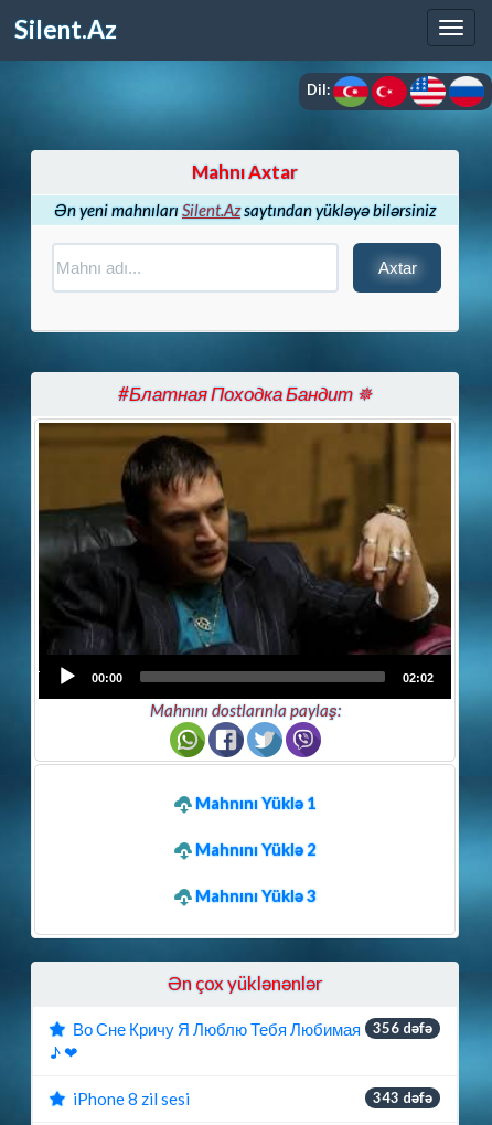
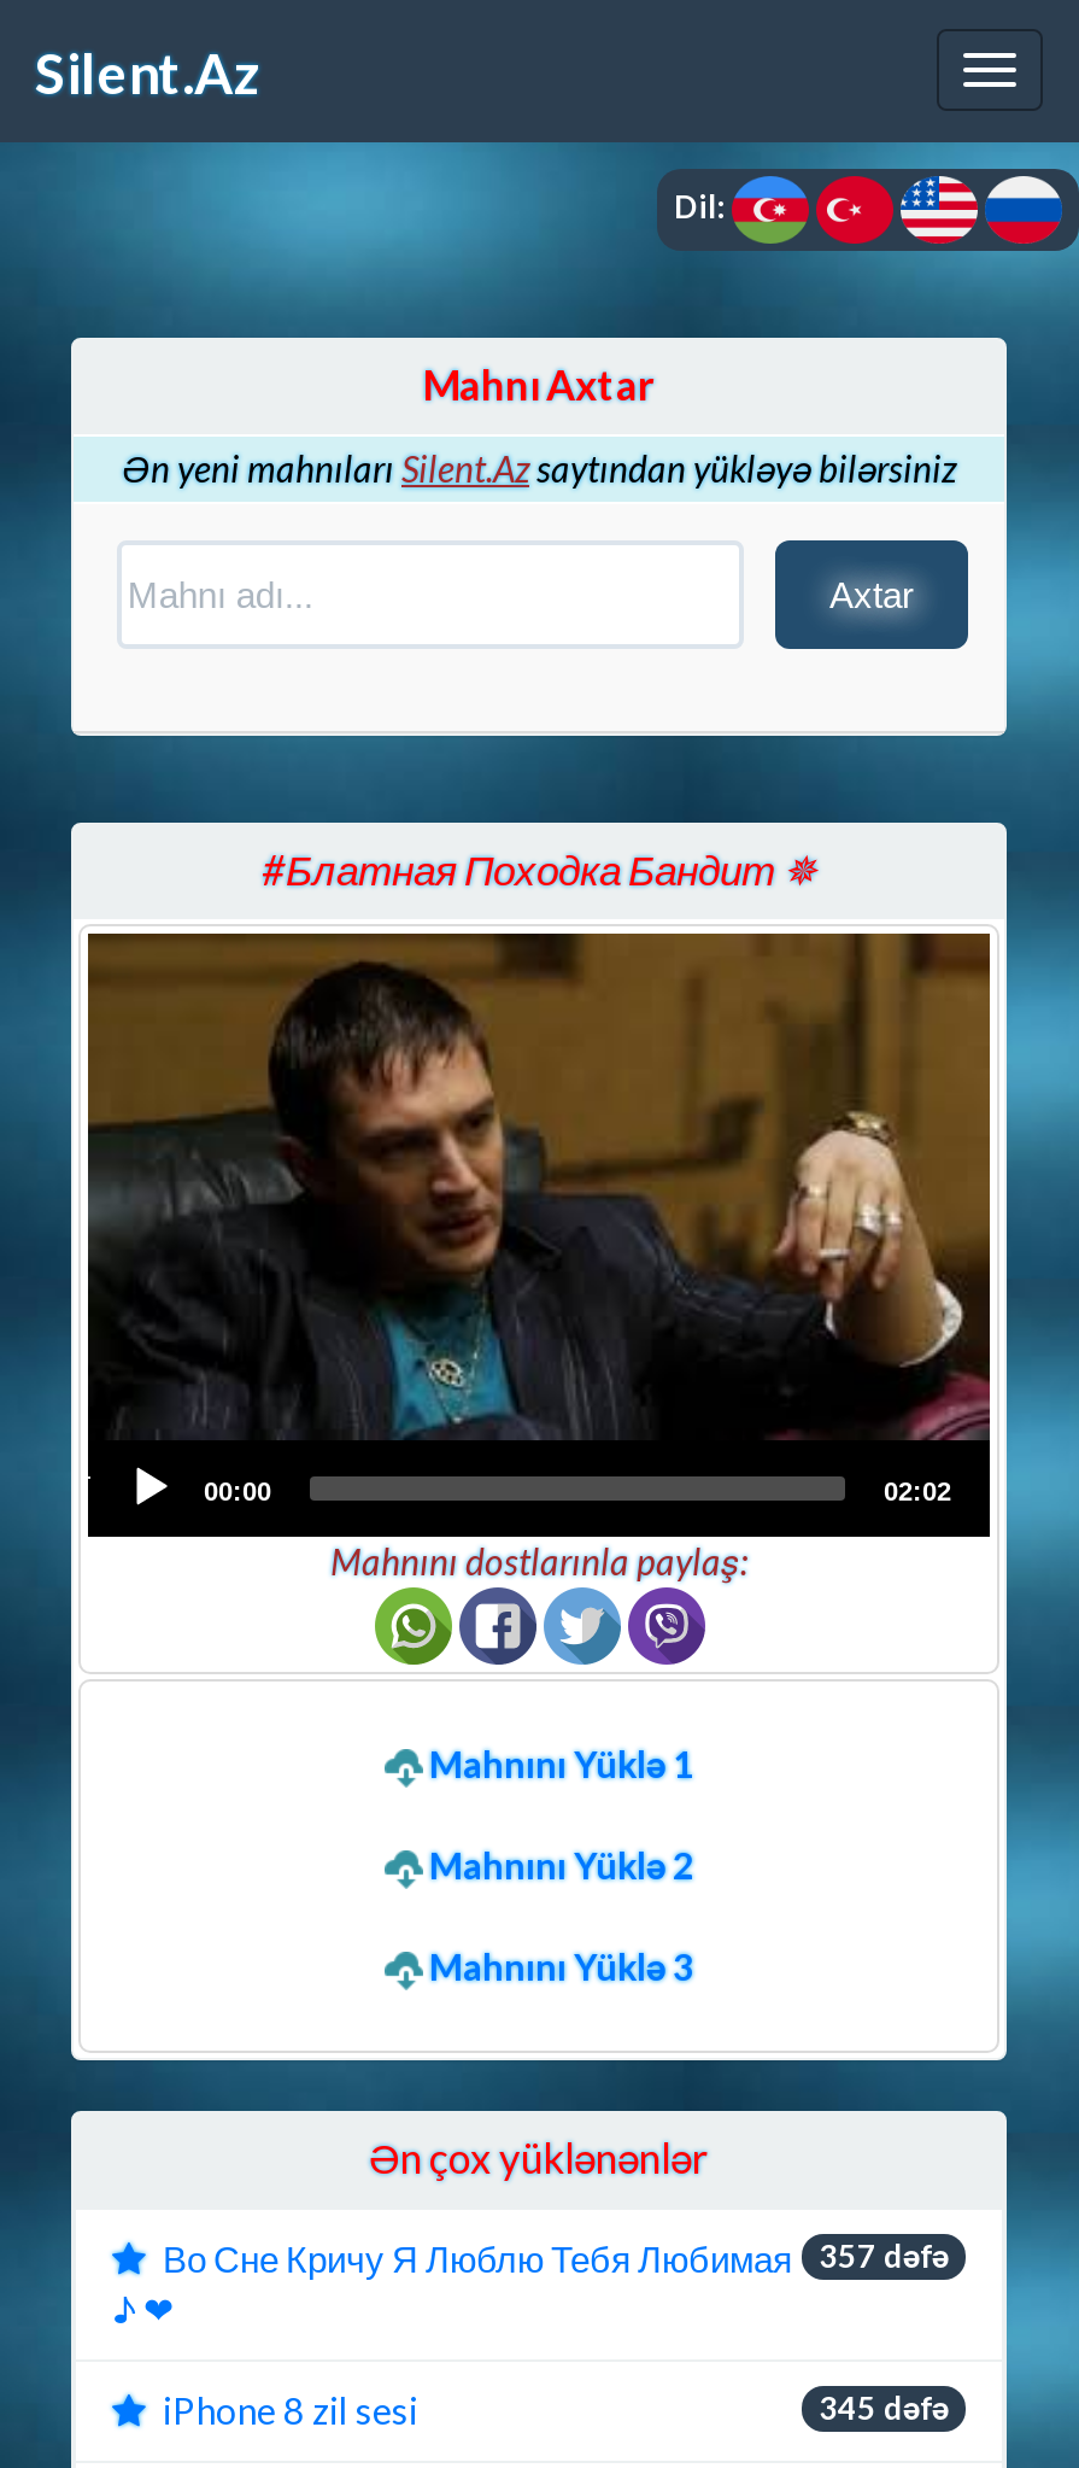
- Во Сне Кричу Я Люблю Тебя Любимая 356 dəfə
+ Во Сне Кричу Я Люблю Тебя Любимая 357 dəfə

- 343 dəfə
+ 345 dəfə
